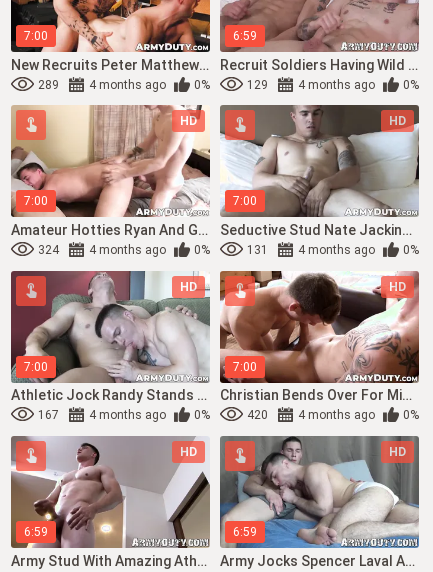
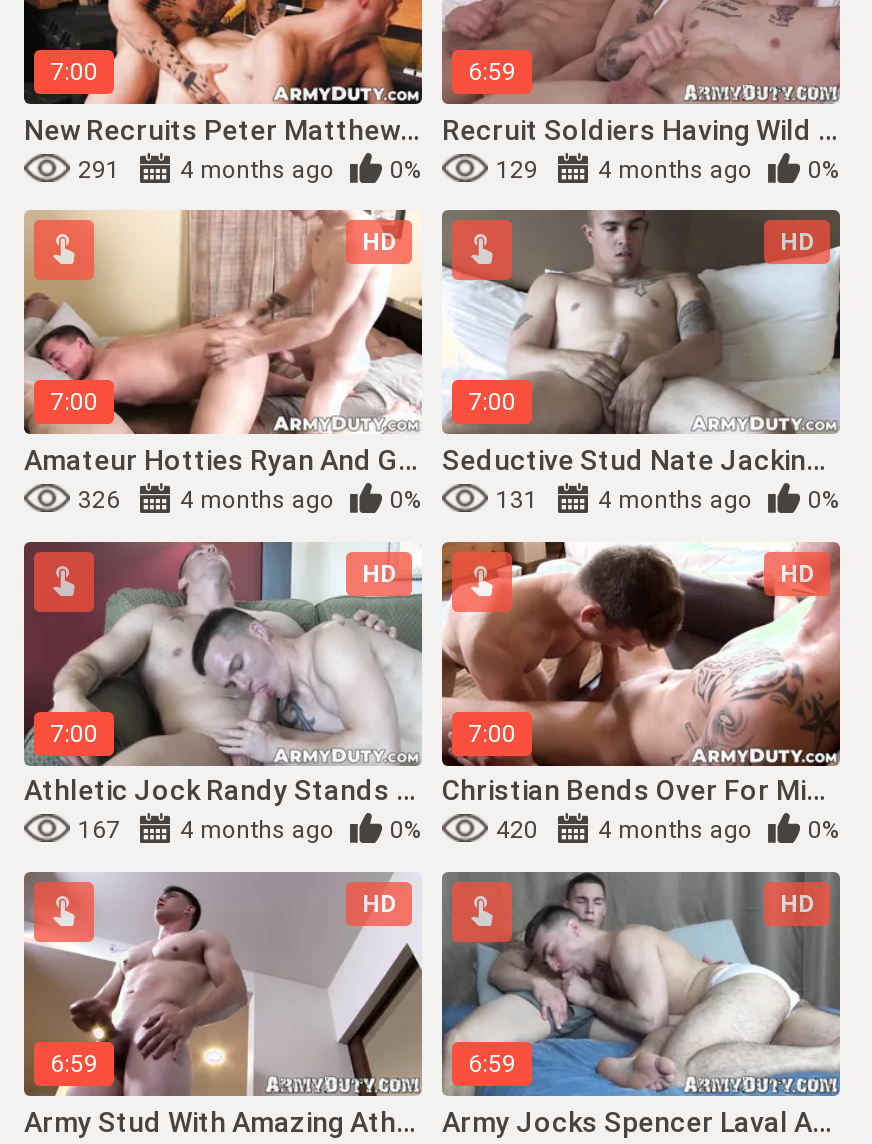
- 289
+ 291

- 324
+ 326
